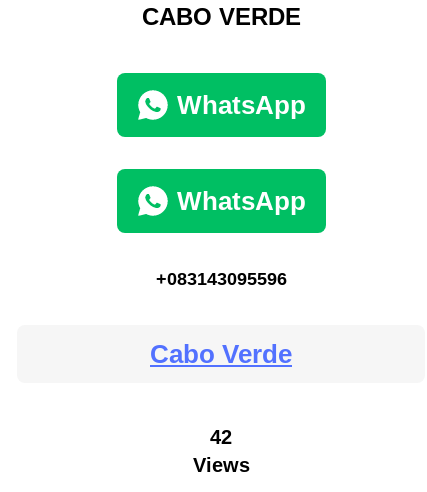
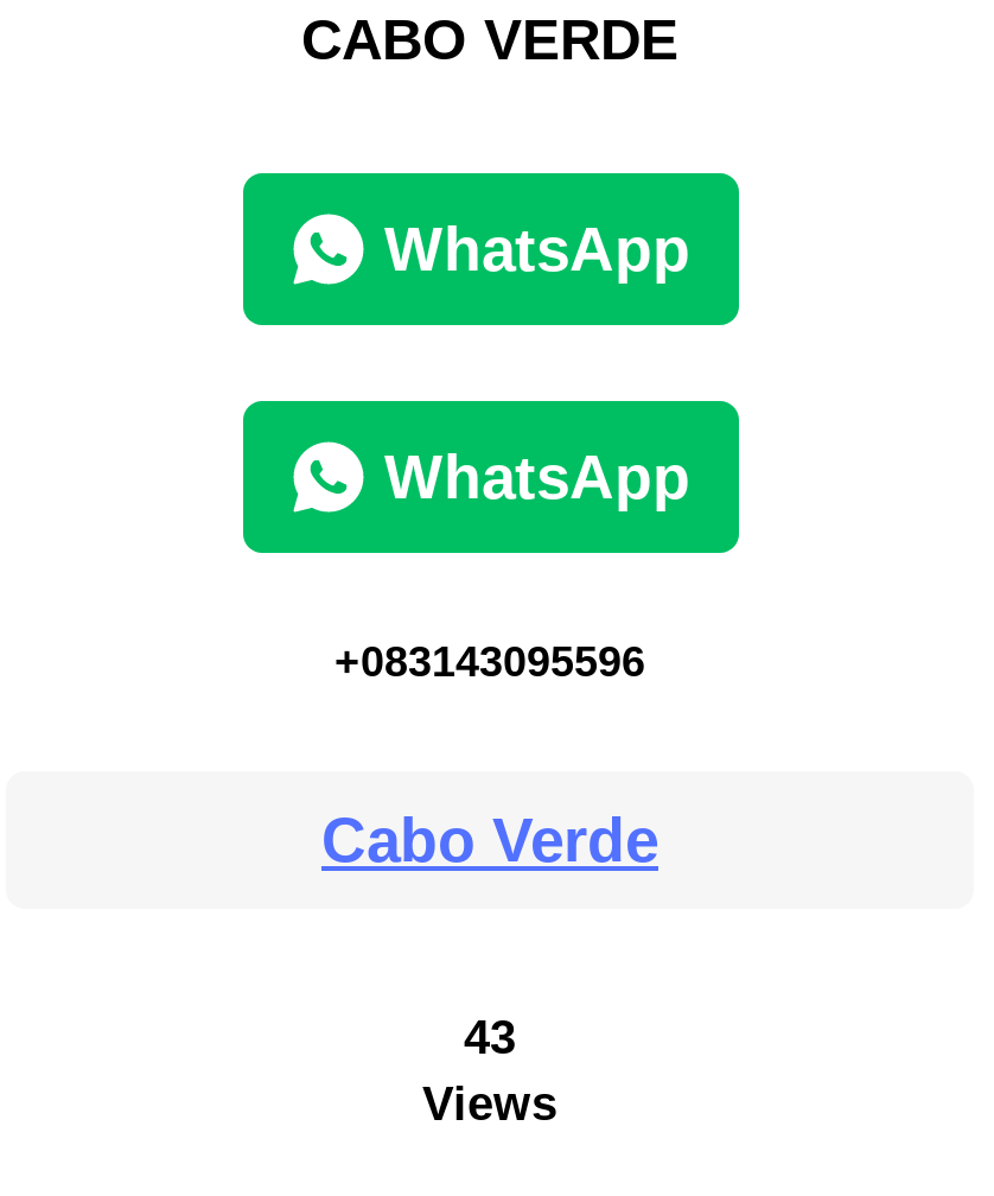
- 42
+ 43
